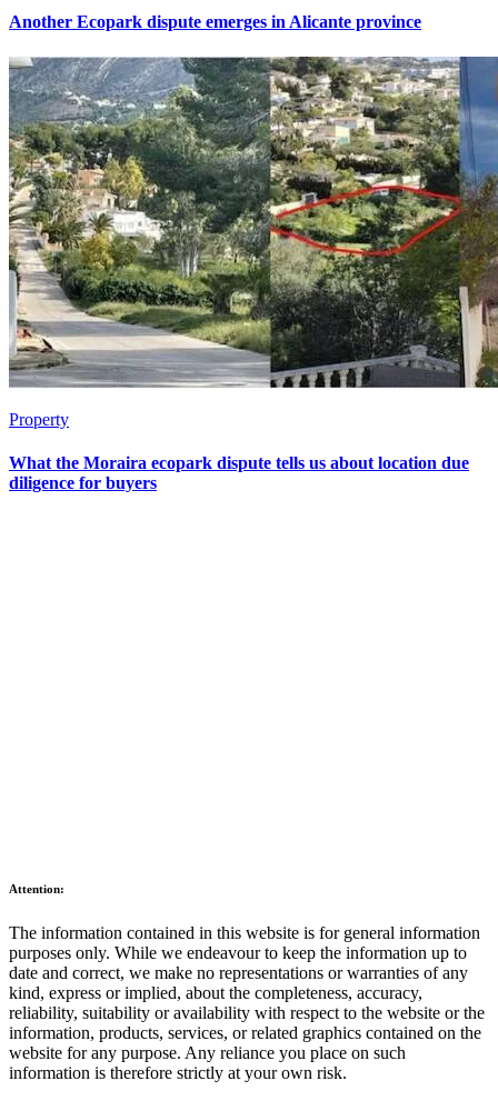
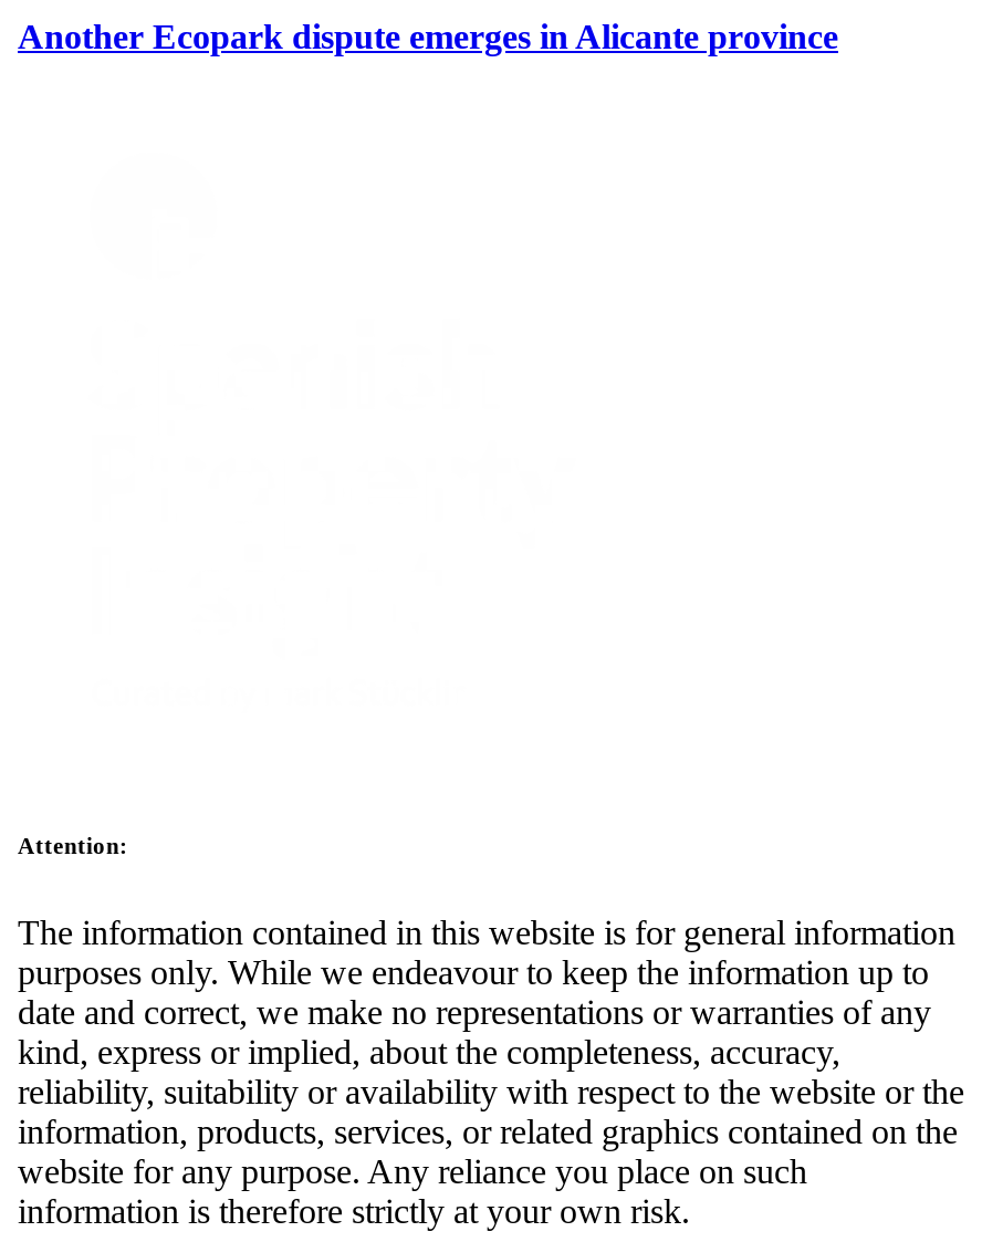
- [image]
- Property
- What the Moraira ecopark dispute tells us about location due
- diligence for buyers
